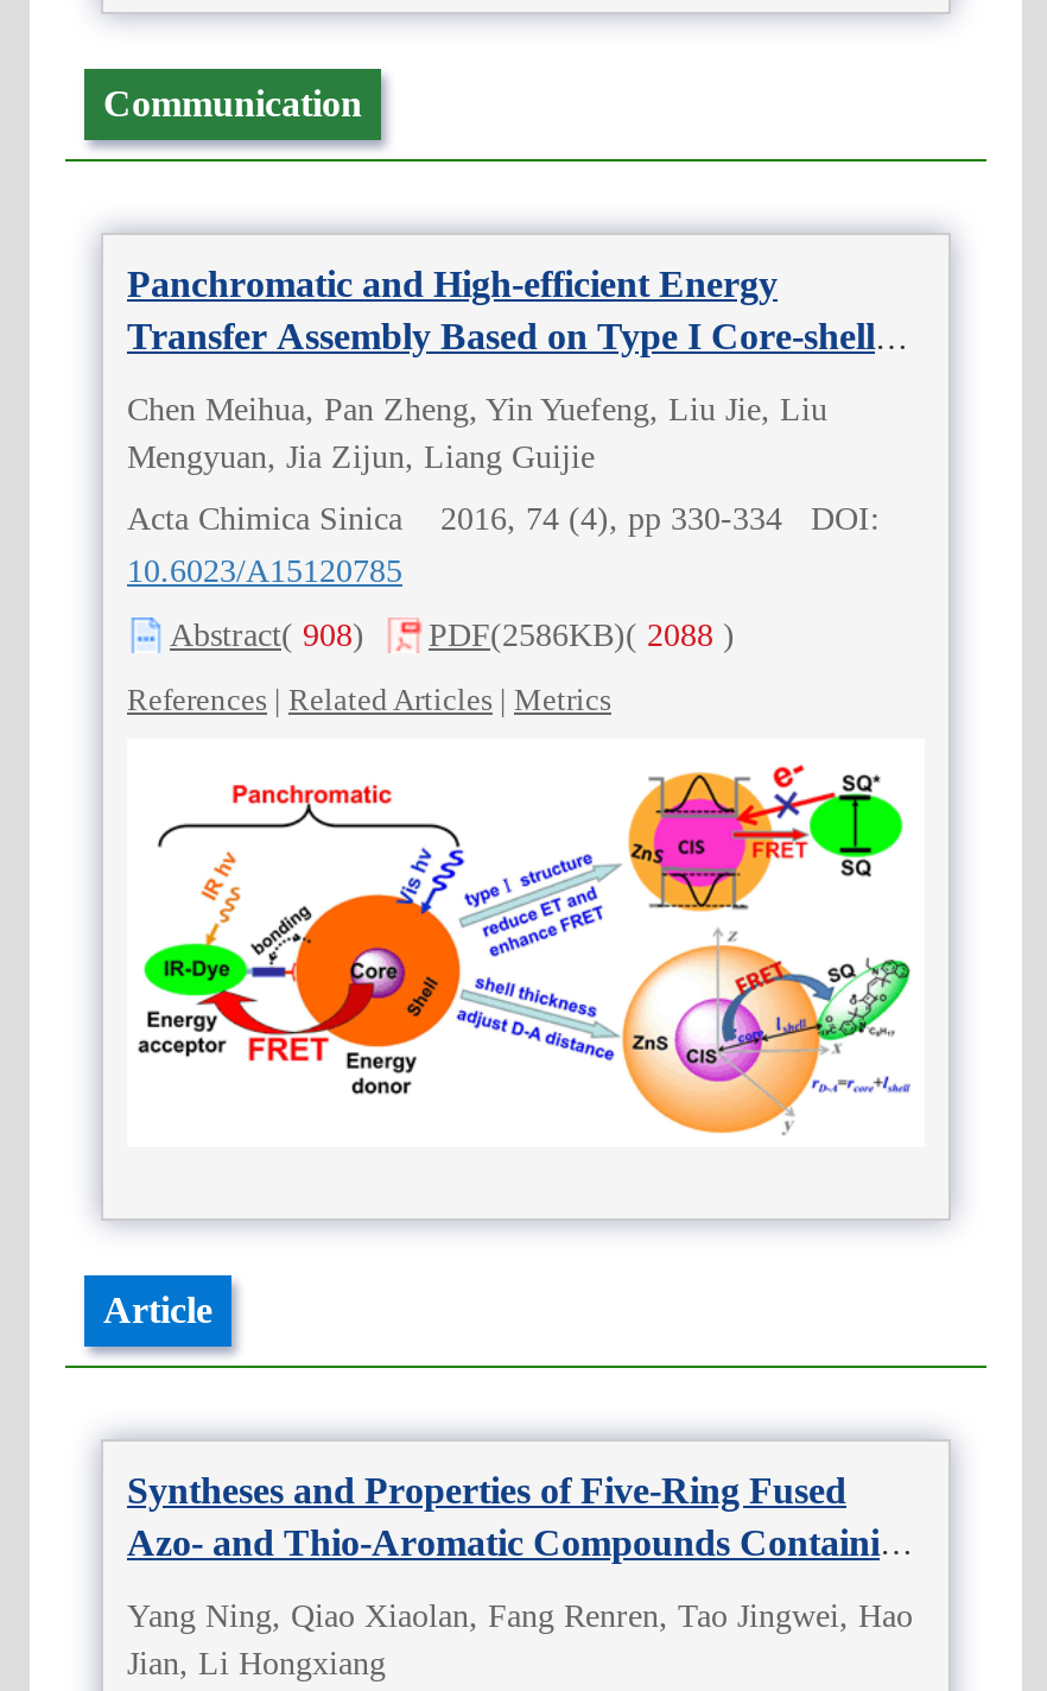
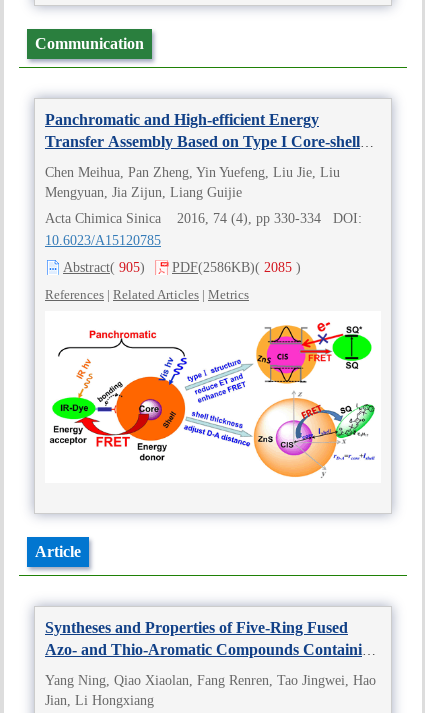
- Abstract(908)
+ Abstract(905)

- PDF(2586KB)(2088)
+ PDF(2586KB)(2085)
